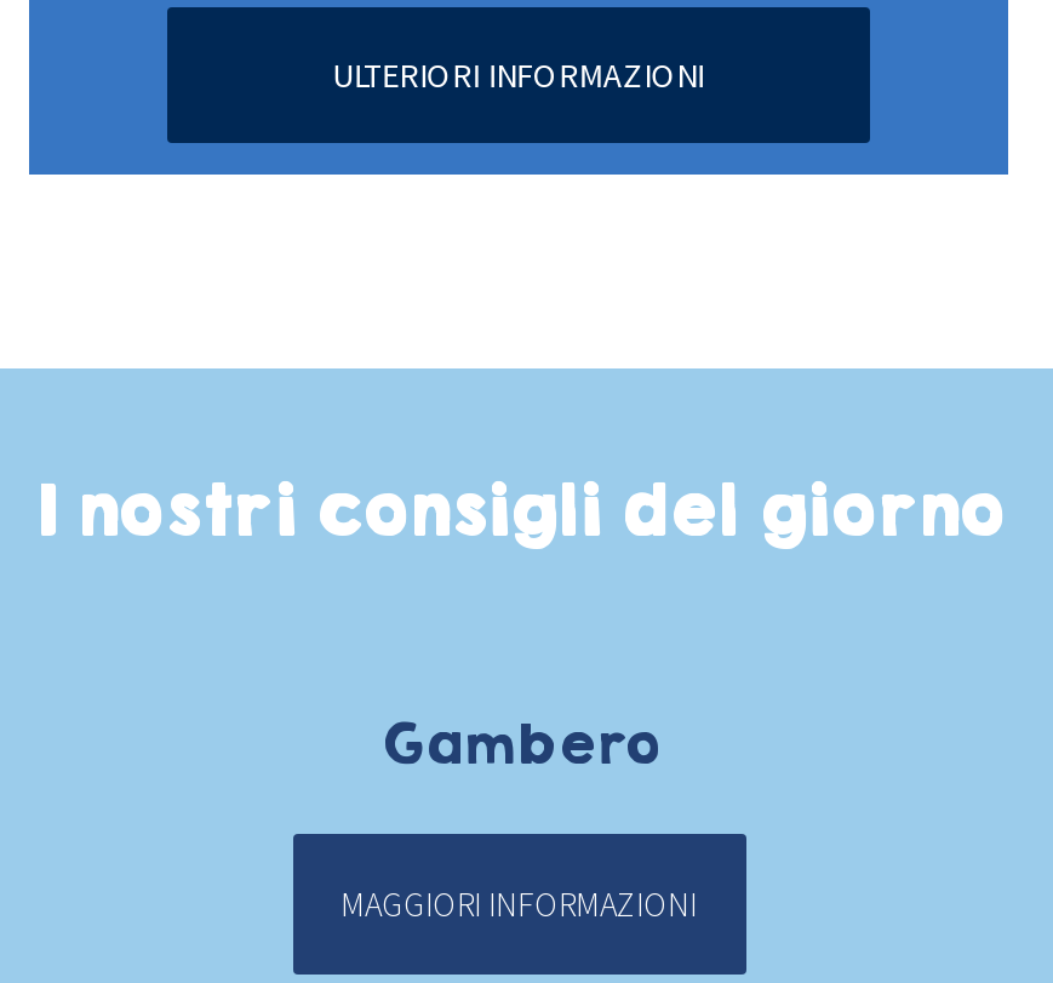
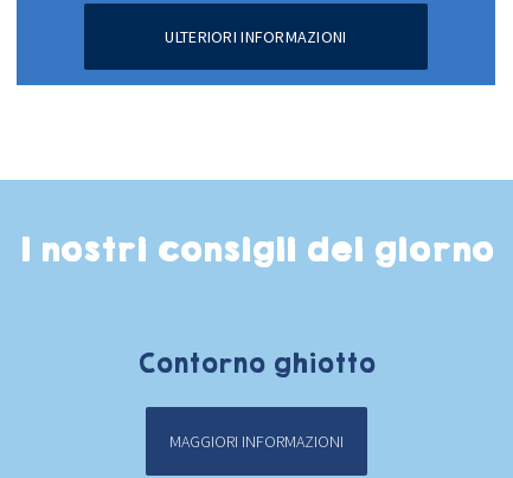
- Gambero
+ Contorno ghiotto
